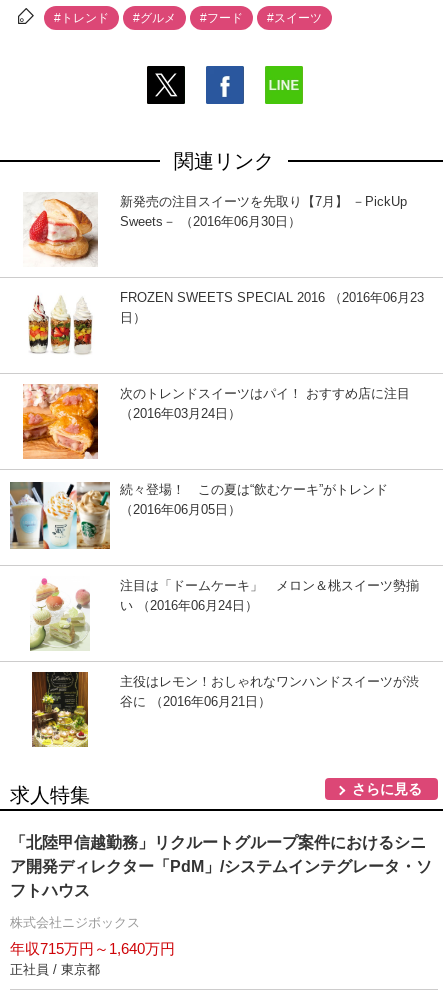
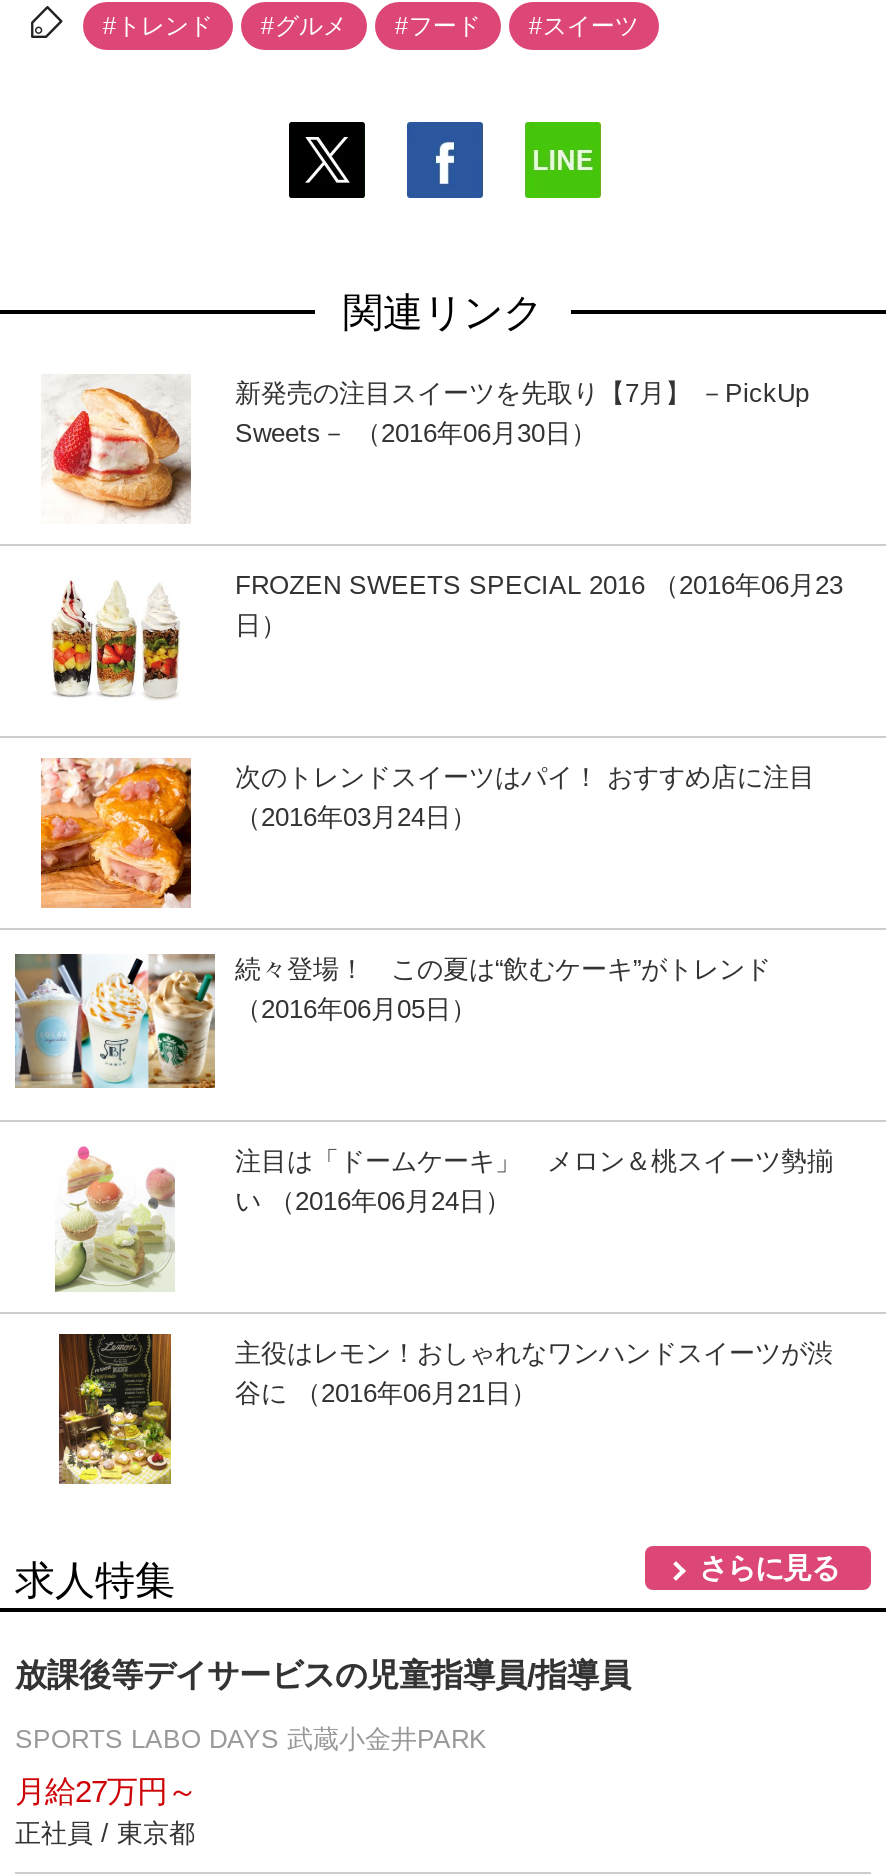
- 「北陸甲信越勤務」リクルートグループ案件におけるシニ
- ア開発ディレクター「PdM」/システムインテグレータ・ソ
- フトハウス
+ 放課後等デイサービスの児童指導員/指導員

- 株式会社ニジボックス
+ SPORTS LABO DAYS 武蔵小金井PARK

- 年収715万円～1,640万円
+ 月給27万円～
